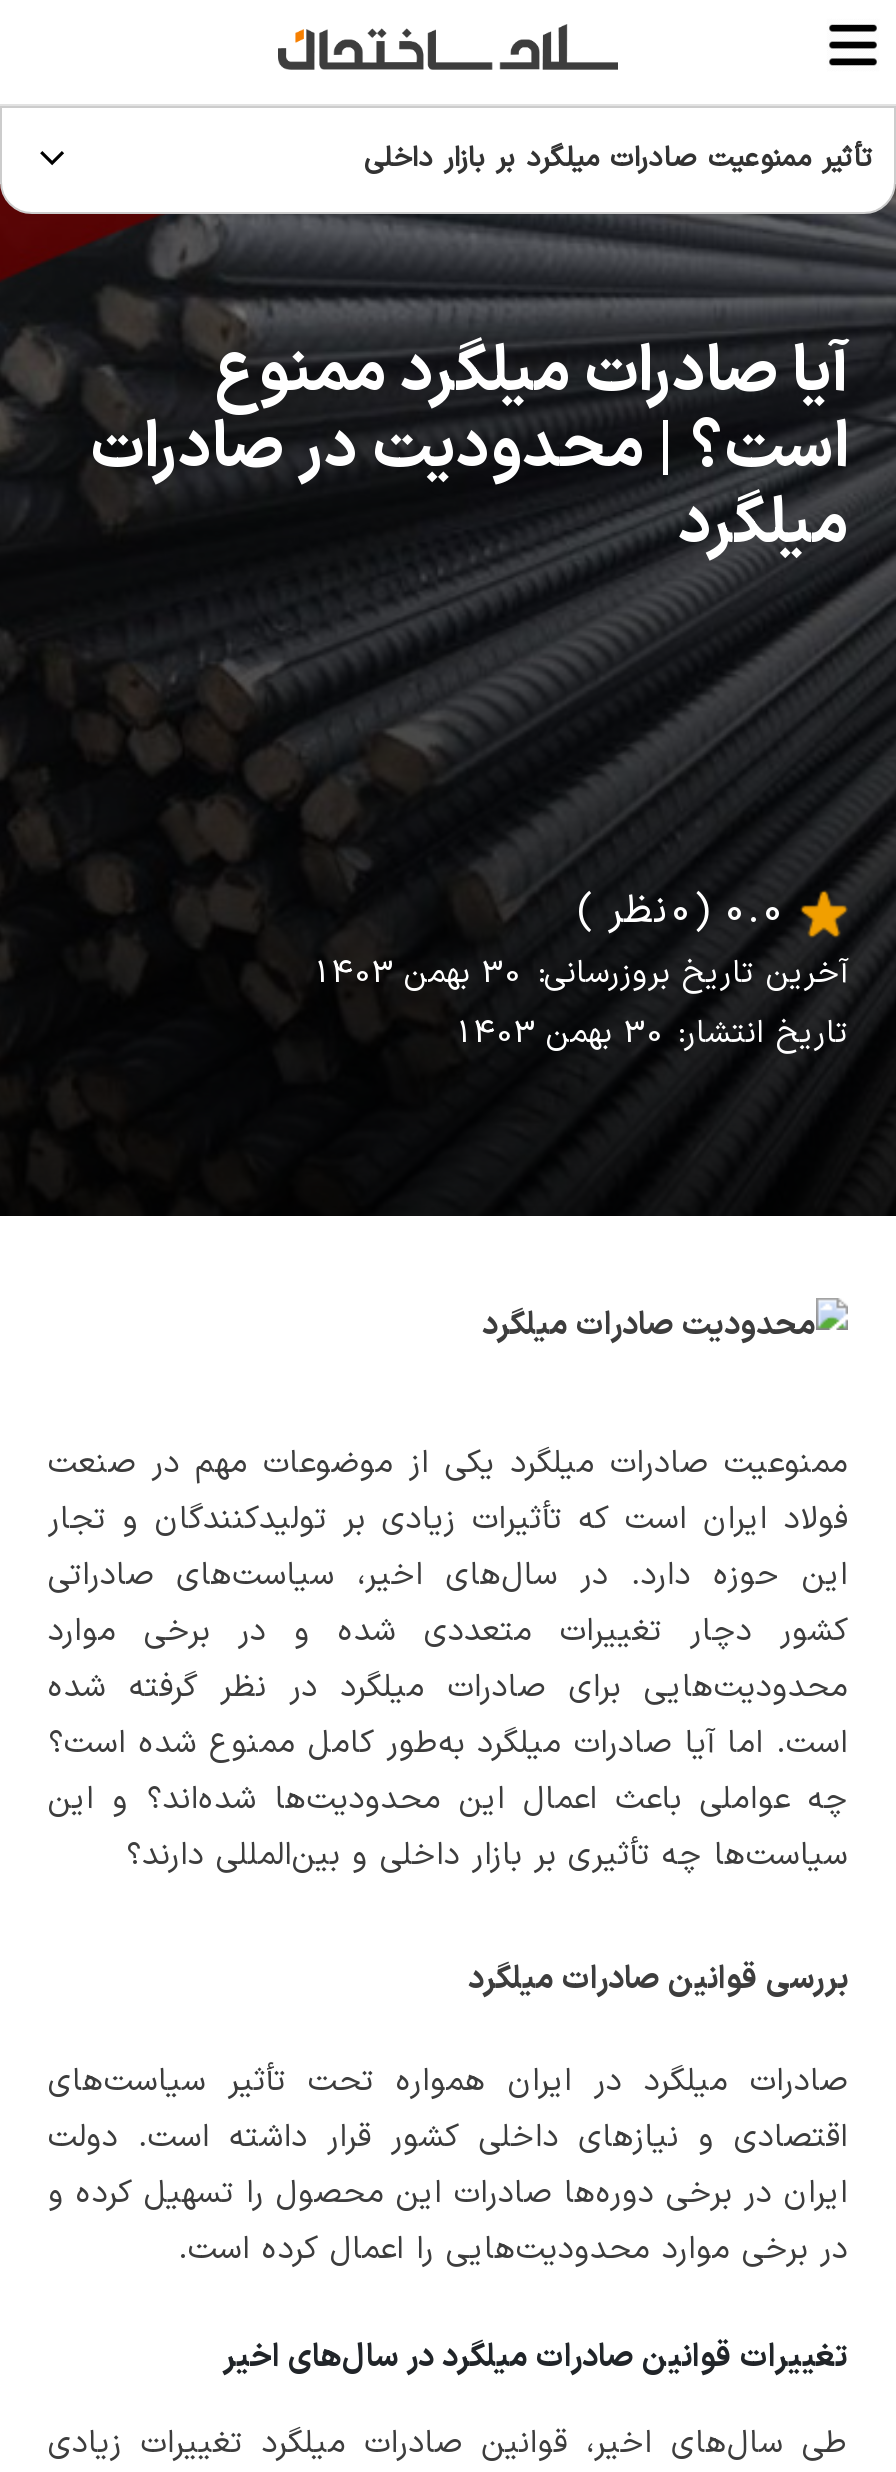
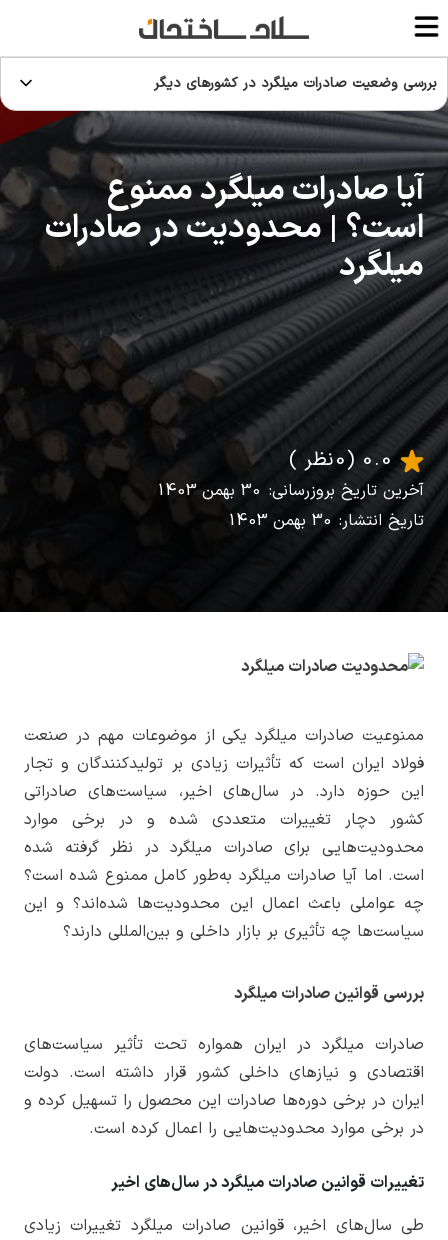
- تأثیر ممنوعیت صادرات میلگرد بر بازار داخلی
+ بررسی وضعیت صادرات میلگرد در کشورهای دیگر
